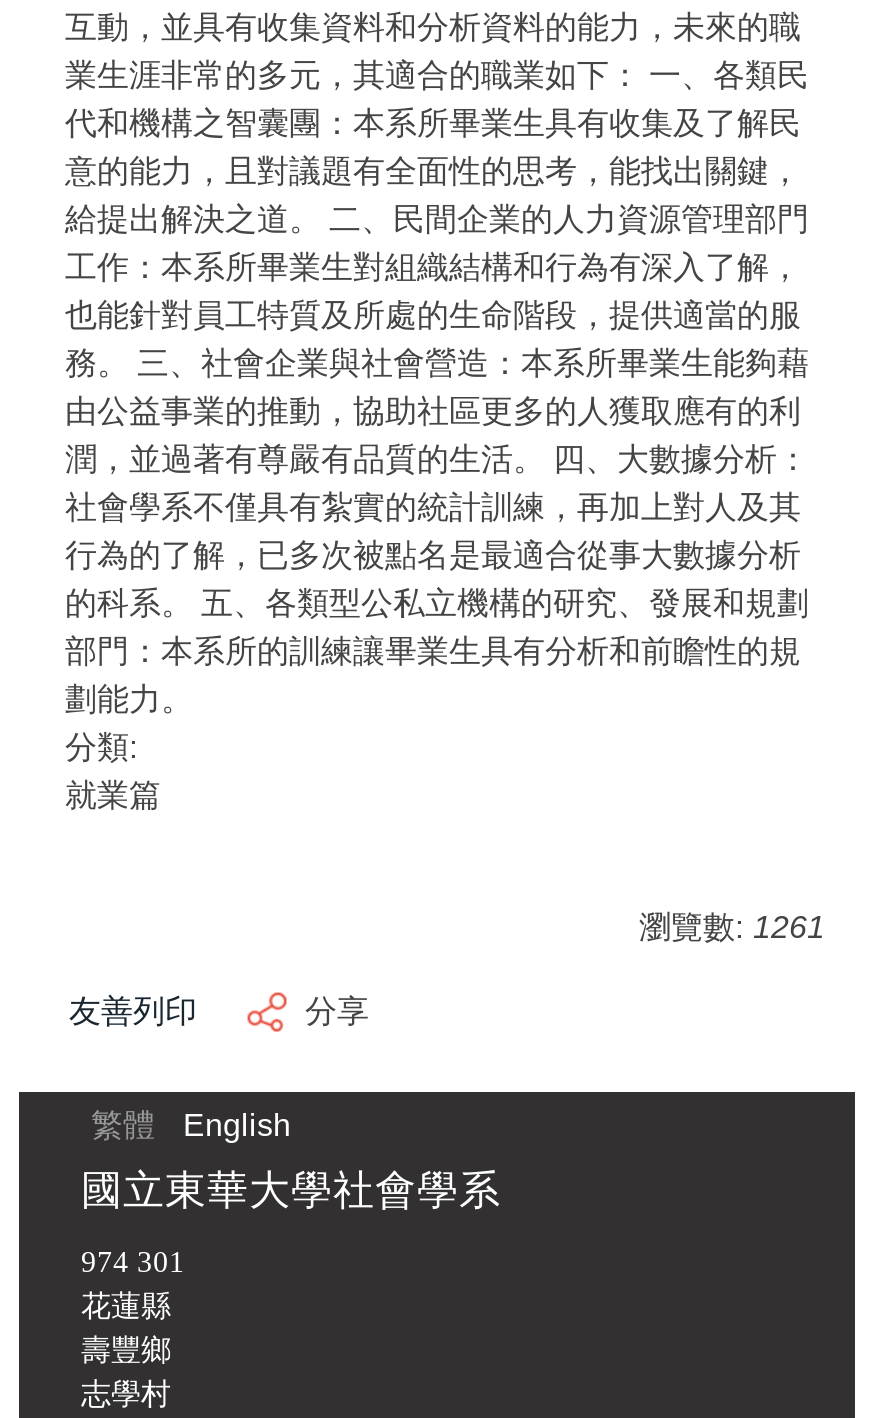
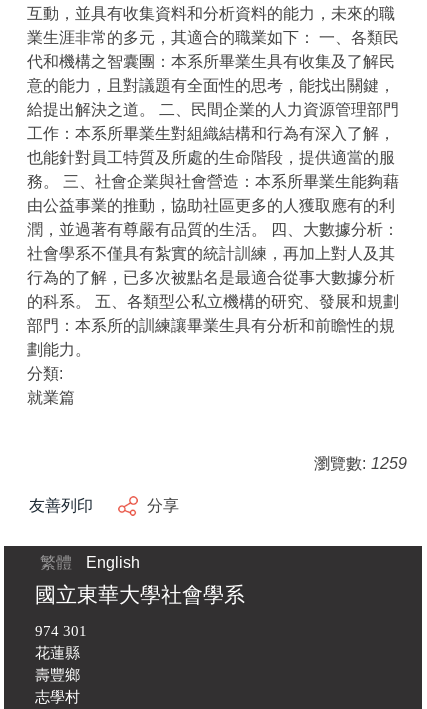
- 瀏覽數: 1261
+ 瀏覽數: 1259
